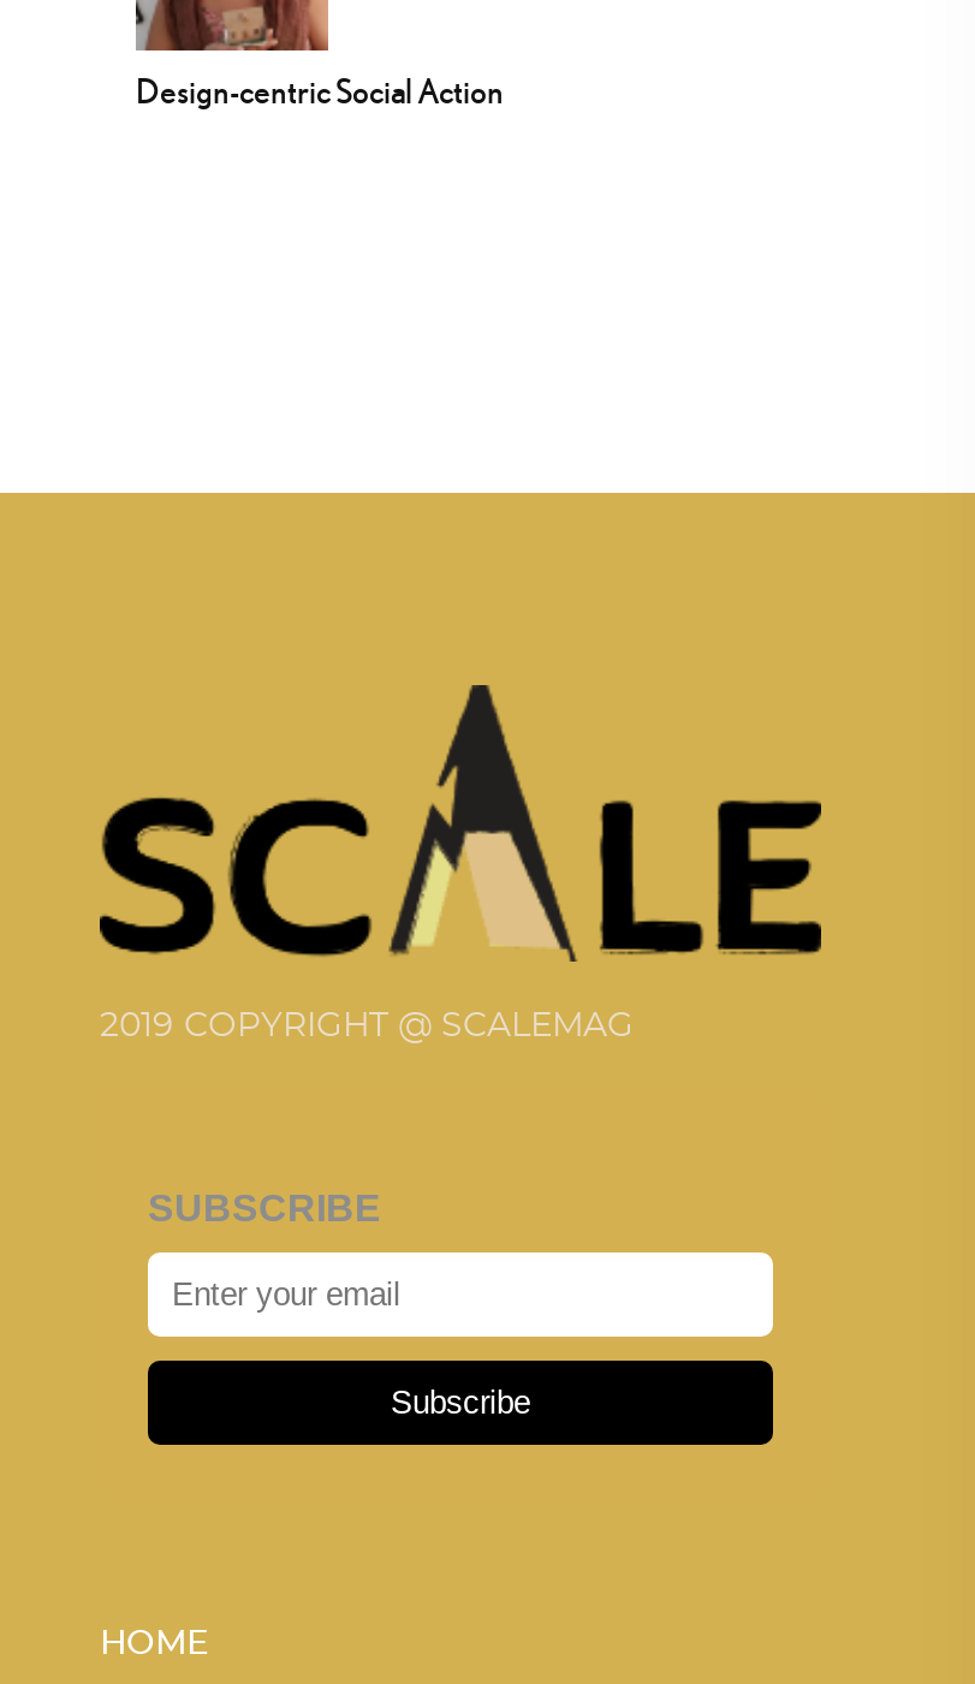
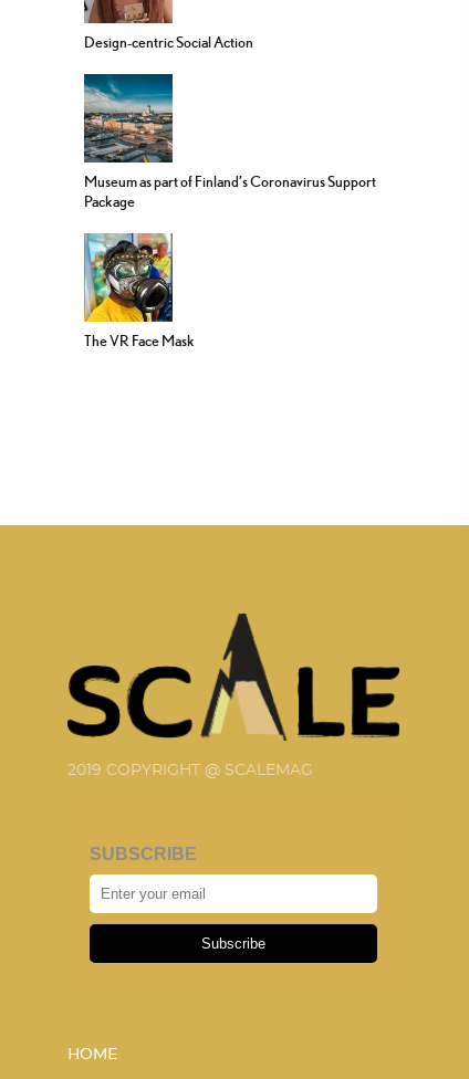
+ [image]
+ Museum as part of Finland’s Coronavirus Support
+ Package

+ [image]
+ The VR Face Mask
